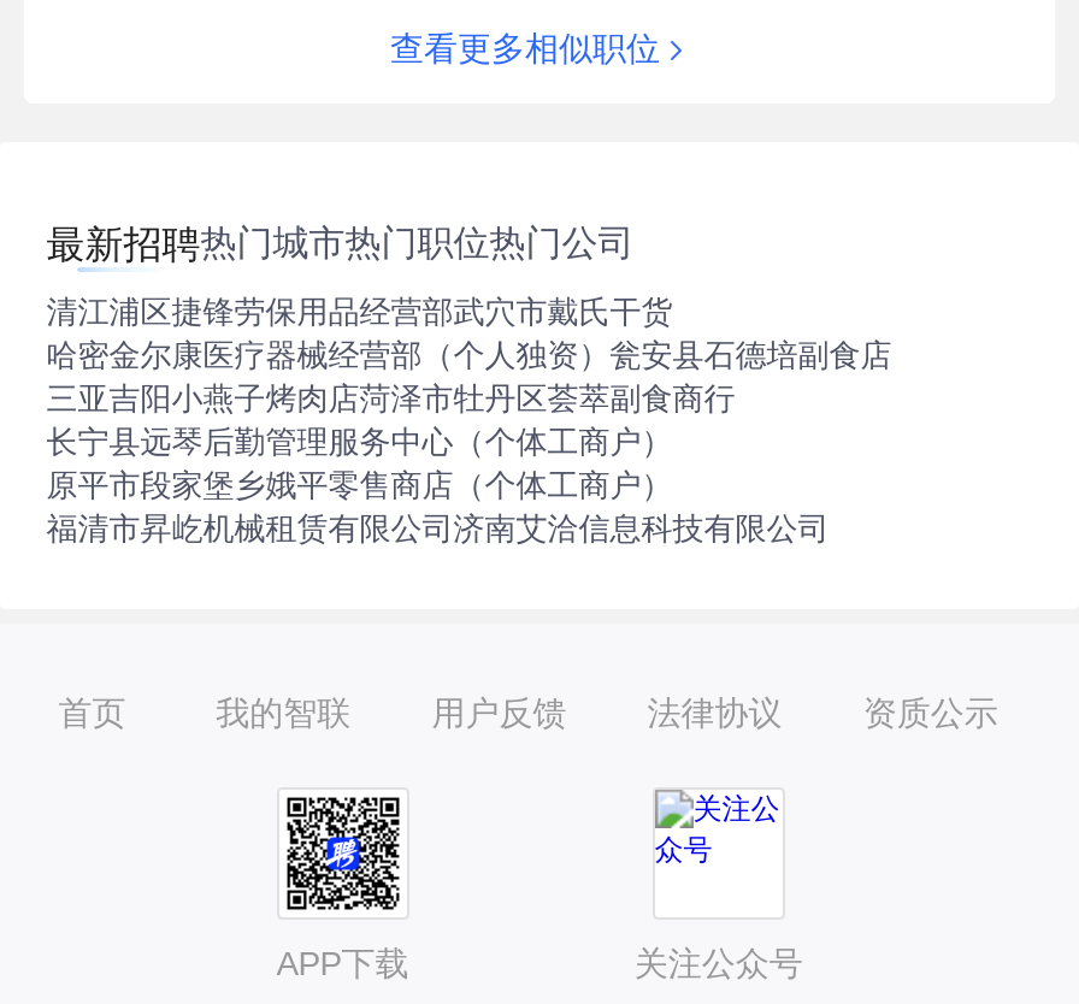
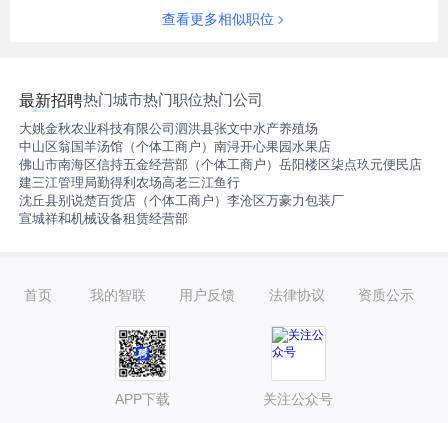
- 清江浦区捷锋劳保用品经营部武穴市戴氏干货
- 哈密金尔康医疗器械经营部（个人独资）瓮安县石德培副食店
- 三亚吉阳小燕子烤肉店菏泽市牡丹区荟萃副食商行
- 长宁县远琴后勤管理服务中心（个体工商户）
- 原平市段家堡乡娥平零售商店（个体工商户）
- 福清市昇屹机械租赁有限公司济南艾洽信息科技有限公司
+ 大姚金秋农业科技有限公司泗洪县张文中水产养殖场
+ 中山区翁国羊汤馆（个体工商户）南浔开心果园水果店
+ 佛山市南海区信持五金经营部（个体工商户）岳阳楼区柒点玖元便民店
+ 建三江管理局勤得利农场高老三江鱼行
+ 沈丘县别说楚百货店（个体工商户）李沧区万豪力包装厂
+ 宣城祥和机械设备租赁经营部
